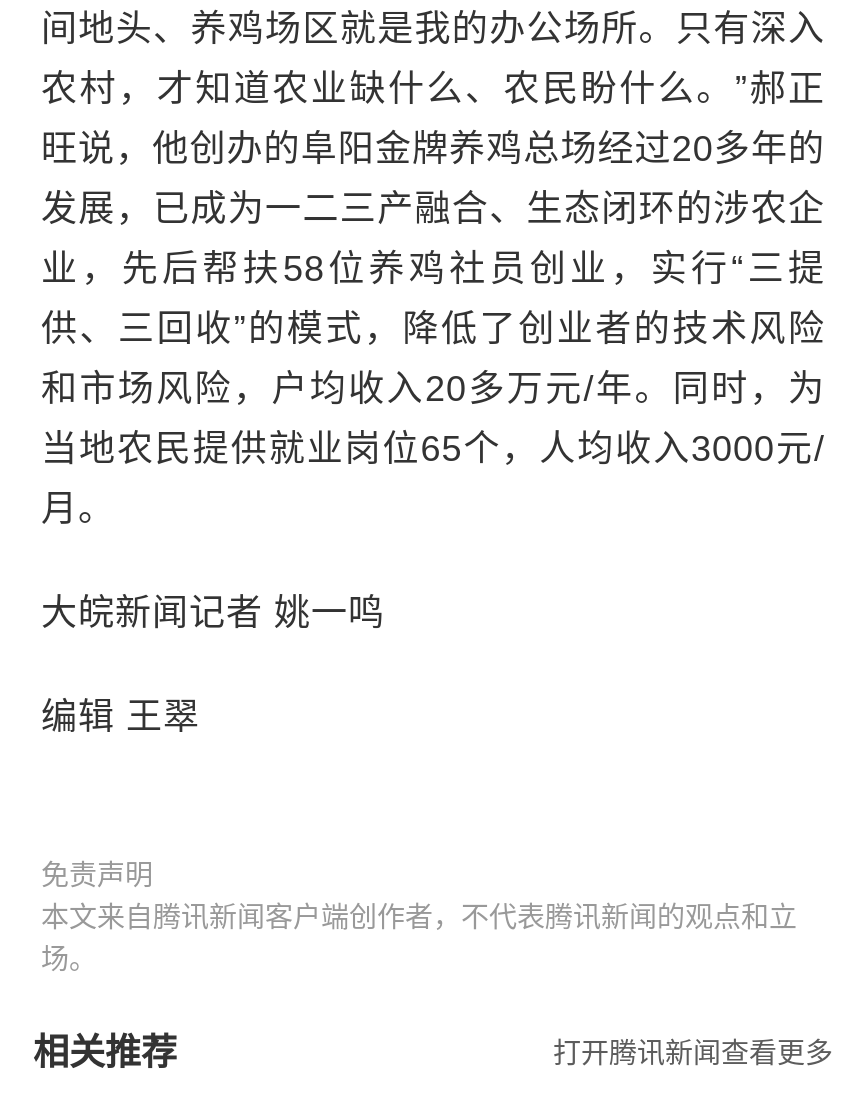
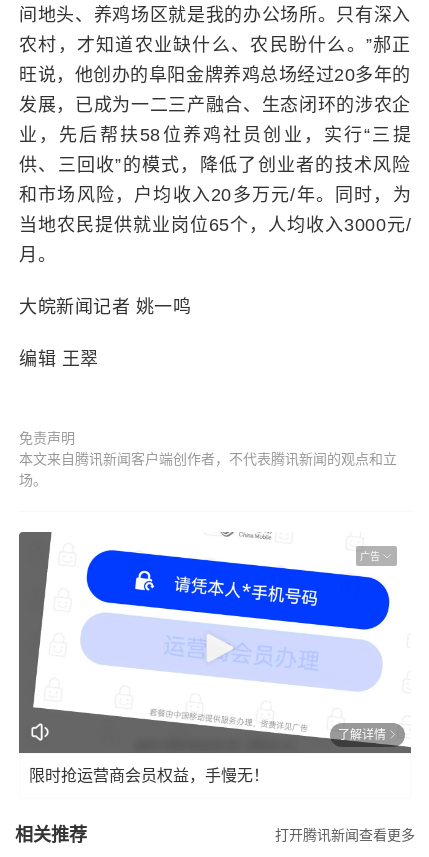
+ [image]
+ 广告

+ 了解详情
+ 限时抢运营商会员权益，手慢无！
